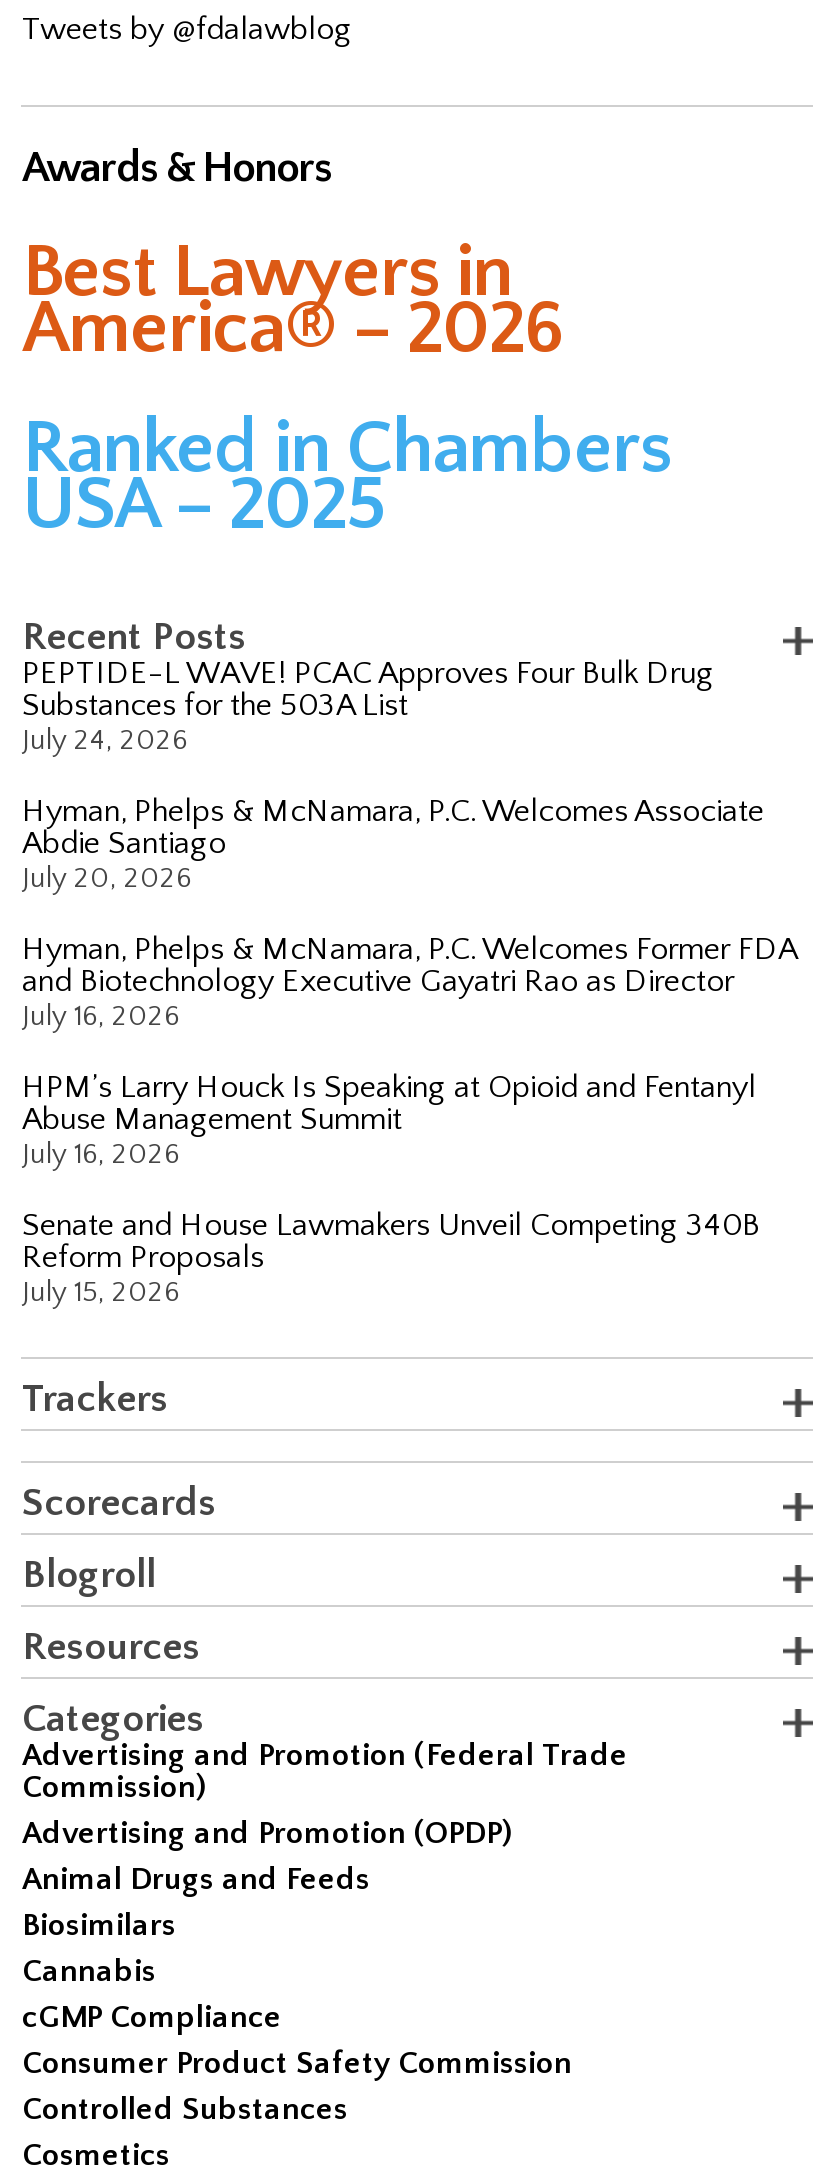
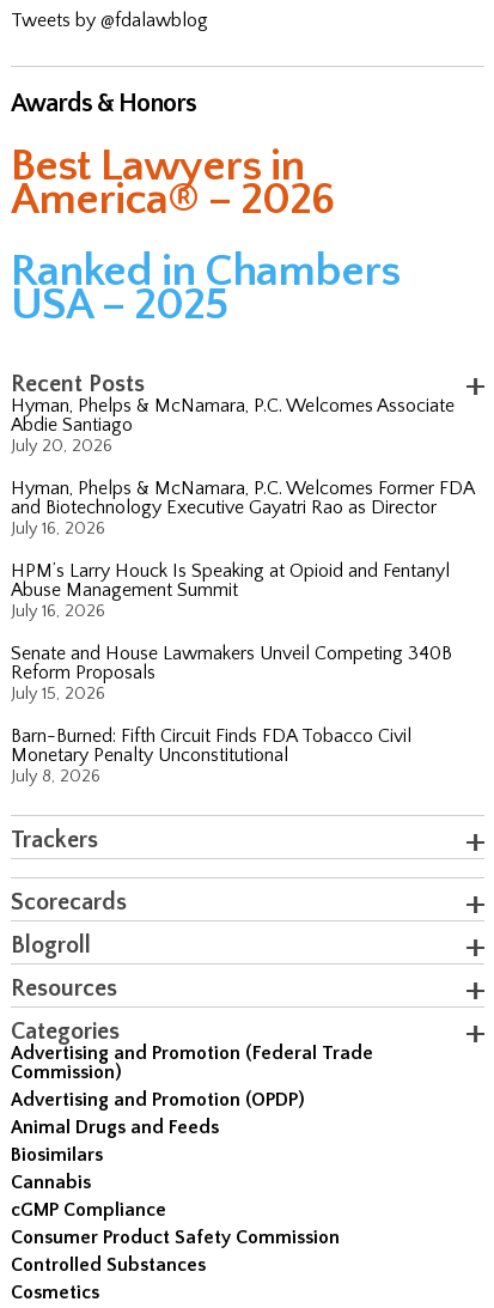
- PEPTIDE-L WAVE! PCAC Approves Four Bulk Drug
- Substances for the 503A List
- July 24, 2026

moved up: Hyman, Phelps & McNamara, P.C. Welcomes Associate | Abdie Santiago | July 20, 2026 | ... | Reform Proposals | July 15, 2026

+ Barn-Burned: Fifth Circuit Finds FDA Tobacco Civil
+ Monetary Penalty Unconstitutional
+ July 8, 2026
